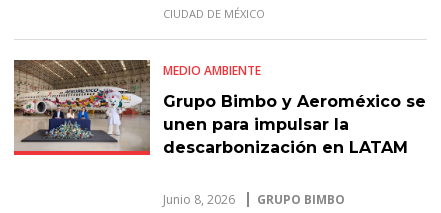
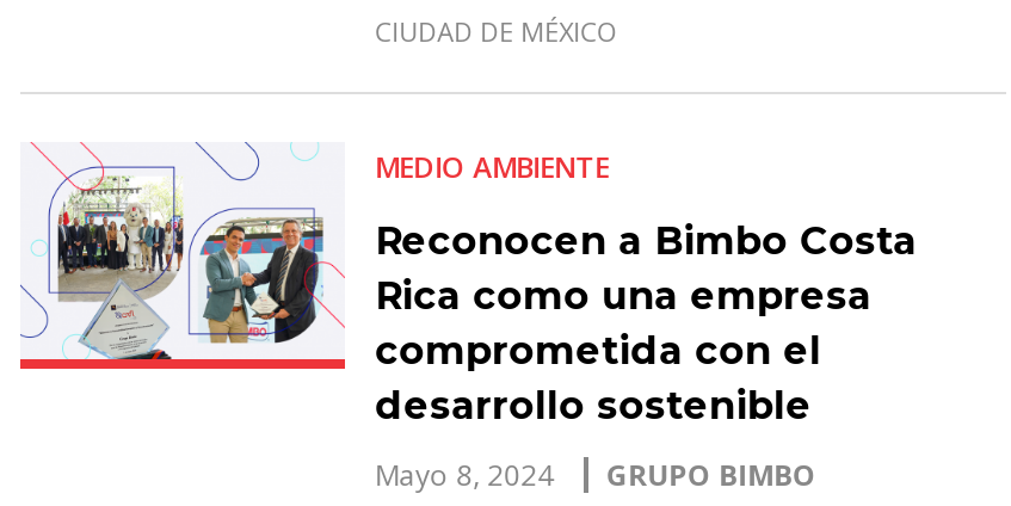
- [image]
- Grupo Bimbo y Aeroméxico se
- unen para impulsar la
- descarbonización en LATAM
+ [image]
+ Reconocen a Bimbo Costa
+ Rica como una empresa
+ comprometida con el
+ desarrollo sostenible

- Junio 8, 2026 GRUPO BIMBO
+ Mayo 8, 2024 GRUPO BIMBO
